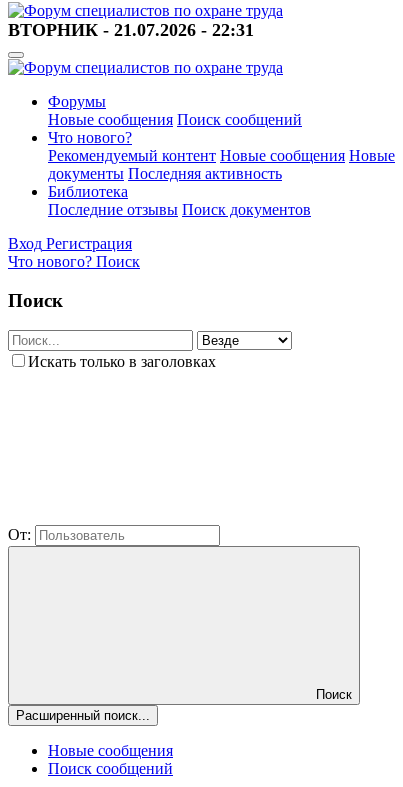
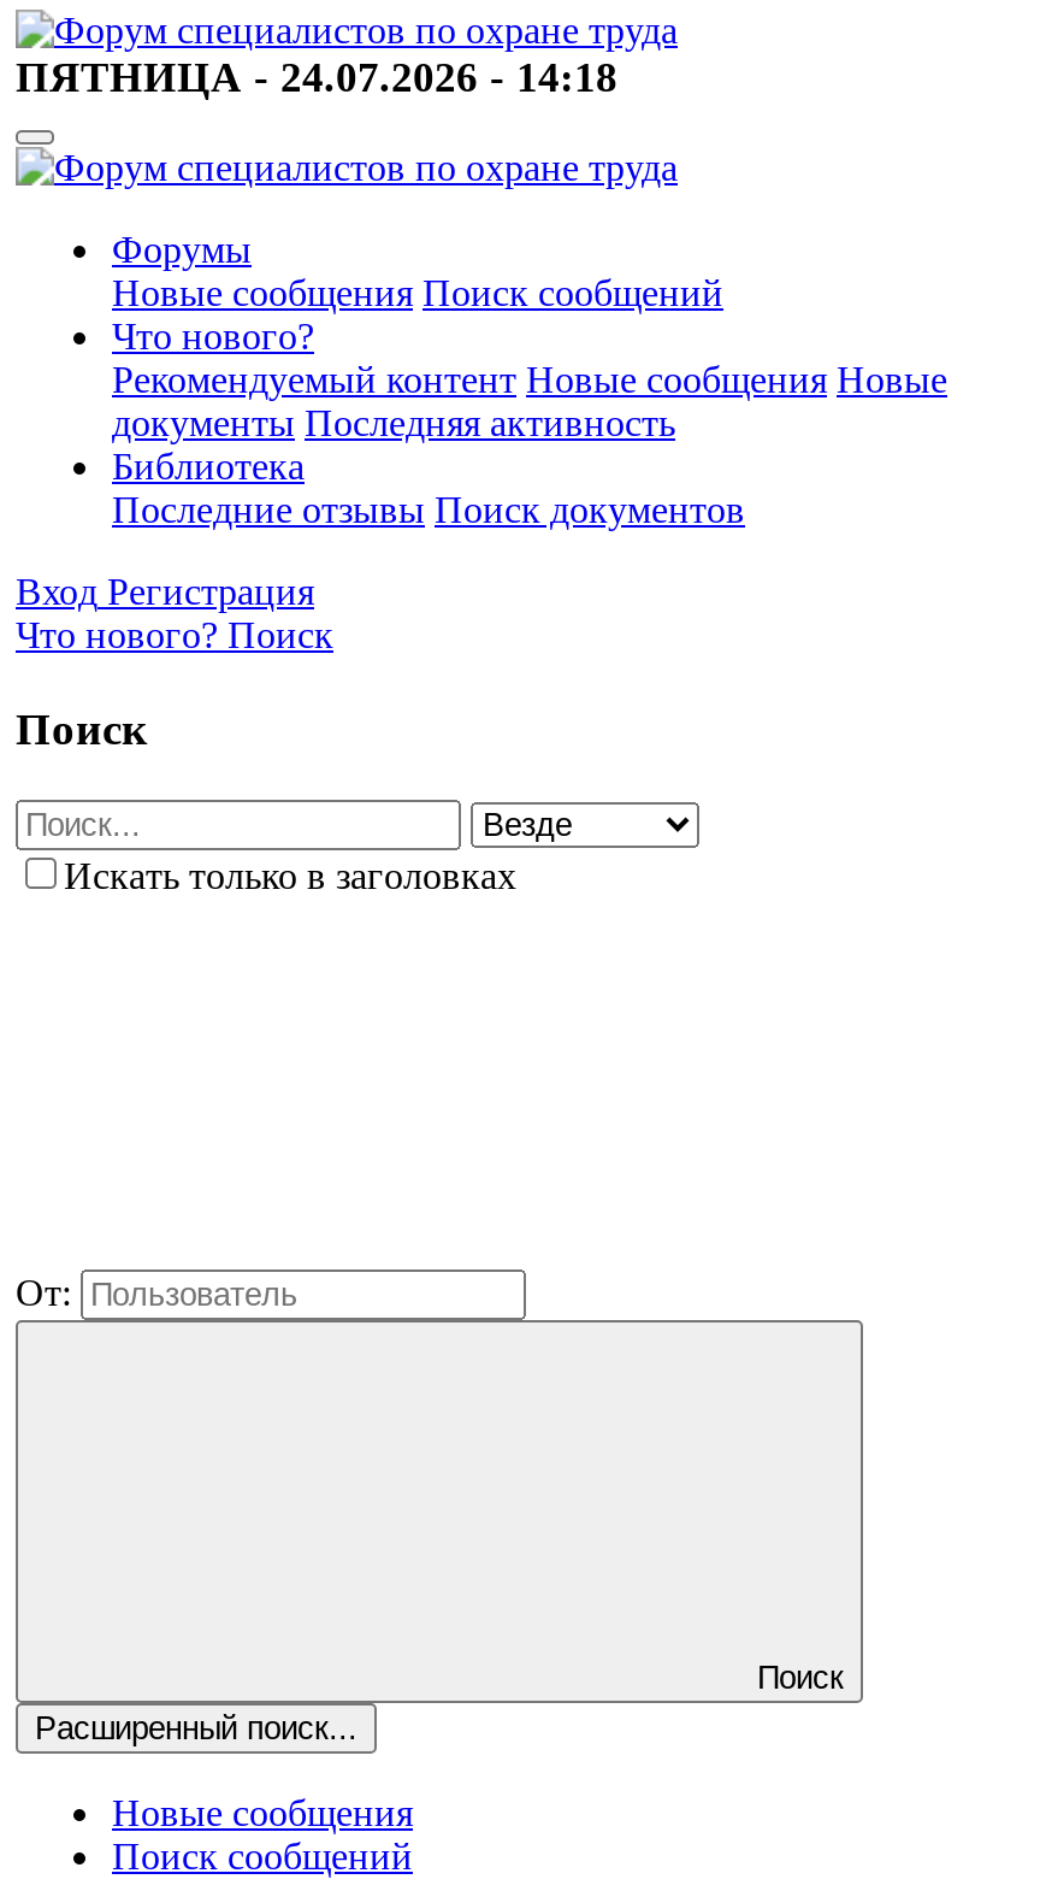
- ВТОРНИК - 21.07.2026 - 22:31
+ ПЯТНИЦА - 24.07.2026 - 14:18
